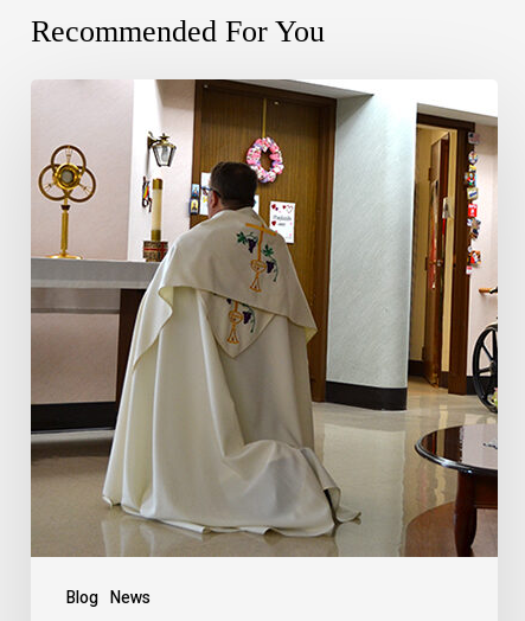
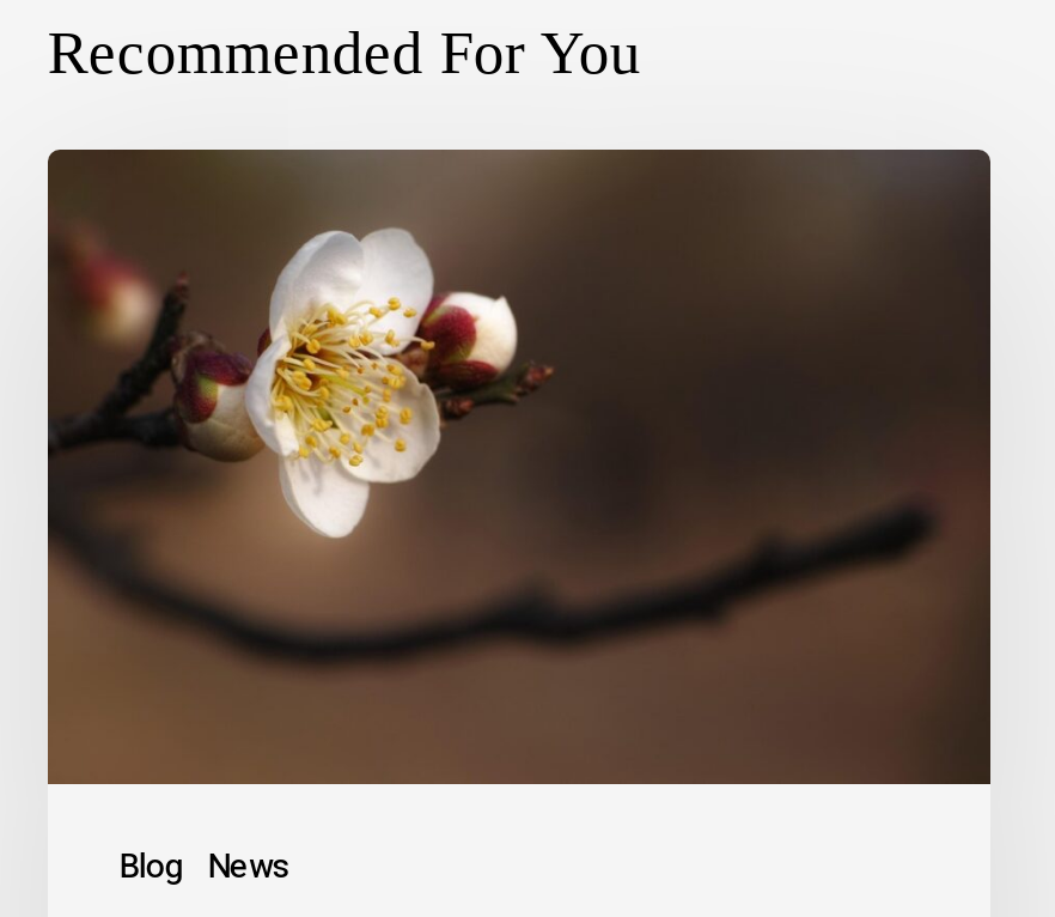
- [image]
+ [image]
